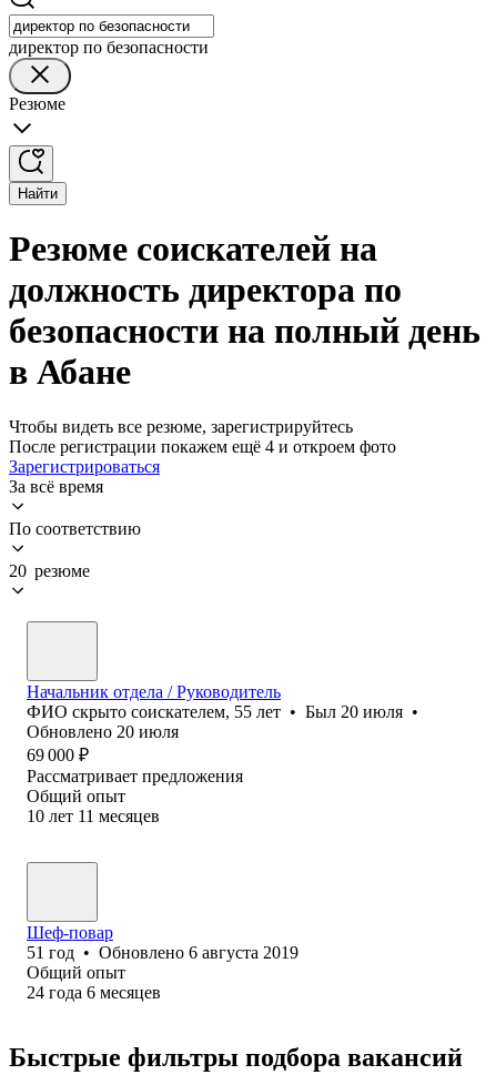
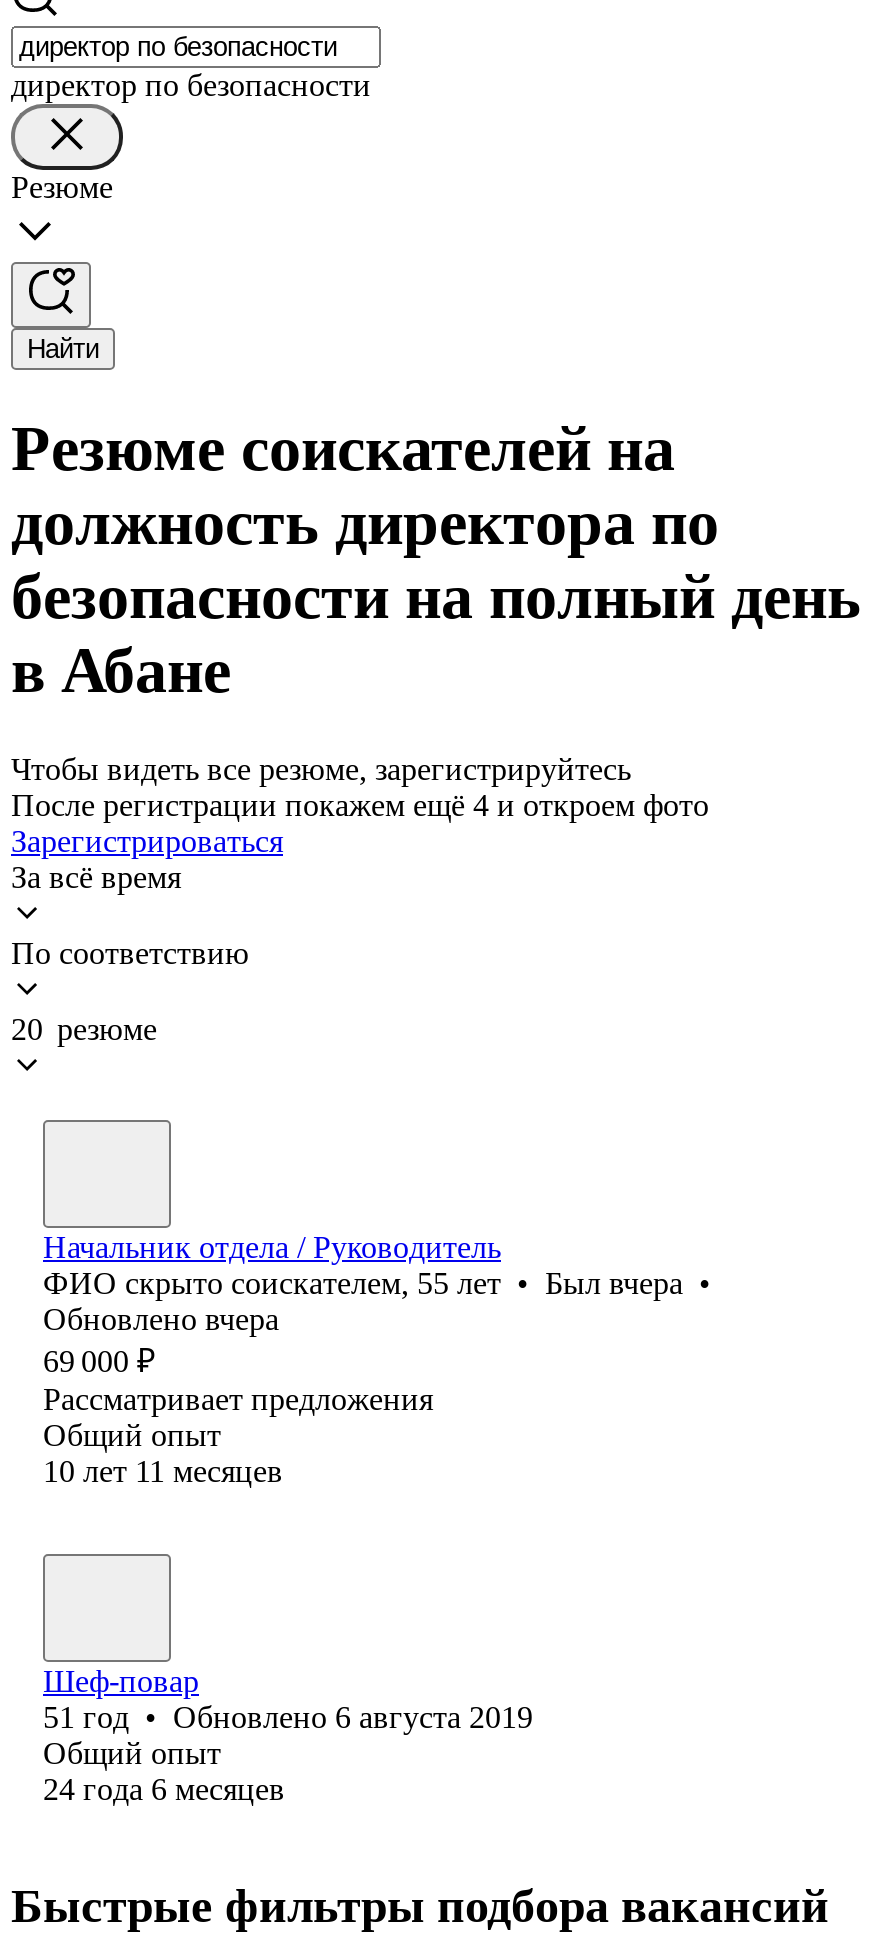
- ФИО скрыто соискателем, 55 лет • Был 20 июля •
- Обновлено 20 июля
+ ФИО скрыто соискателем, 55 лет • Был вчера •
+ Обновлено вчера
